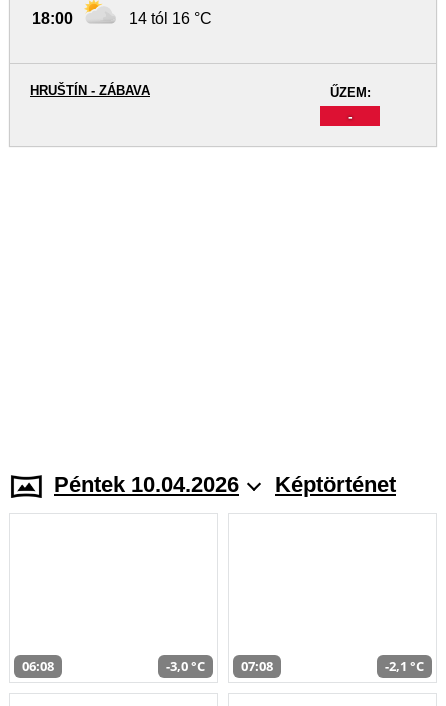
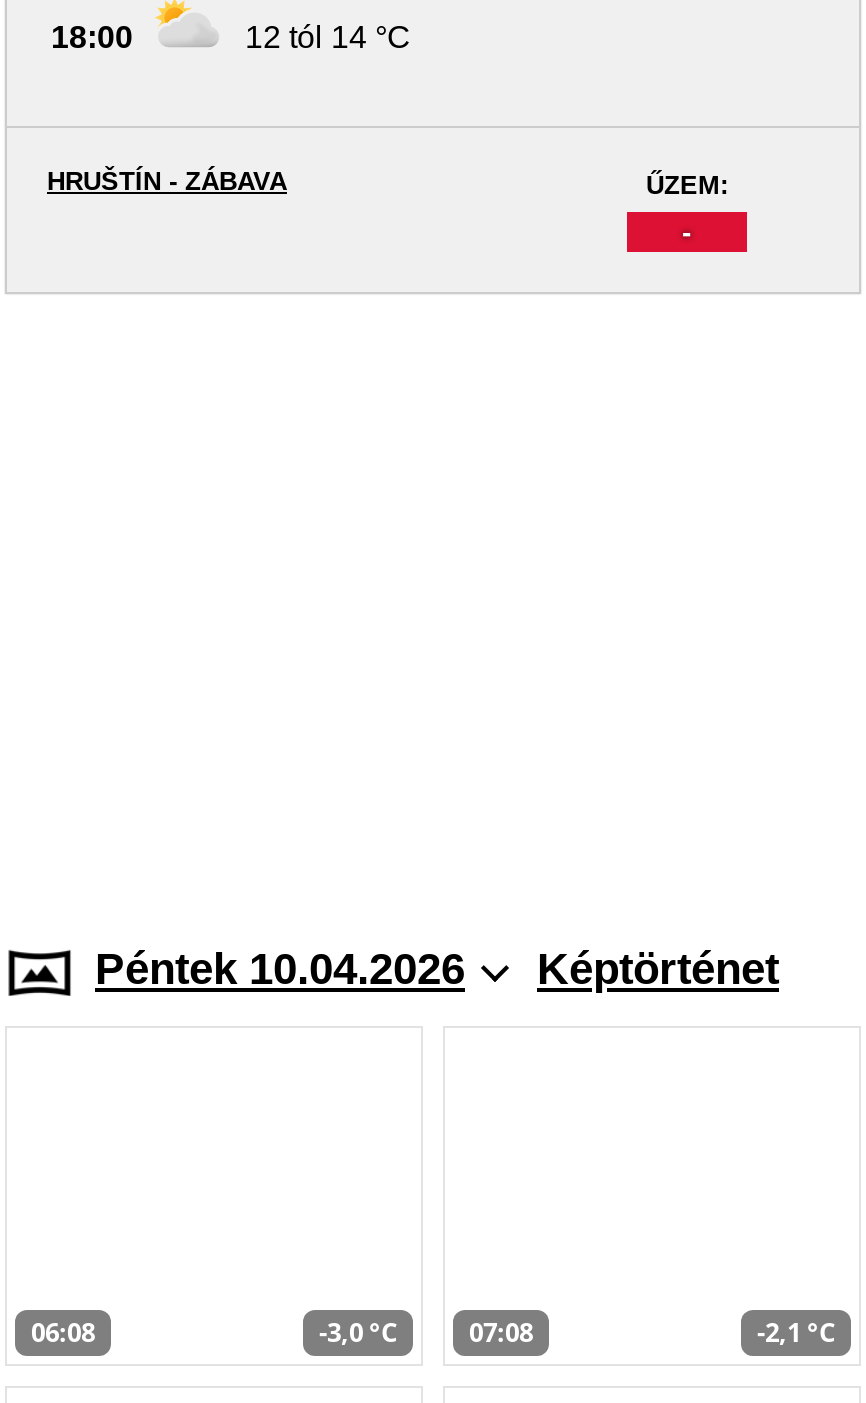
- 14 tól 16 °C
+ 12 tól 14 °C
